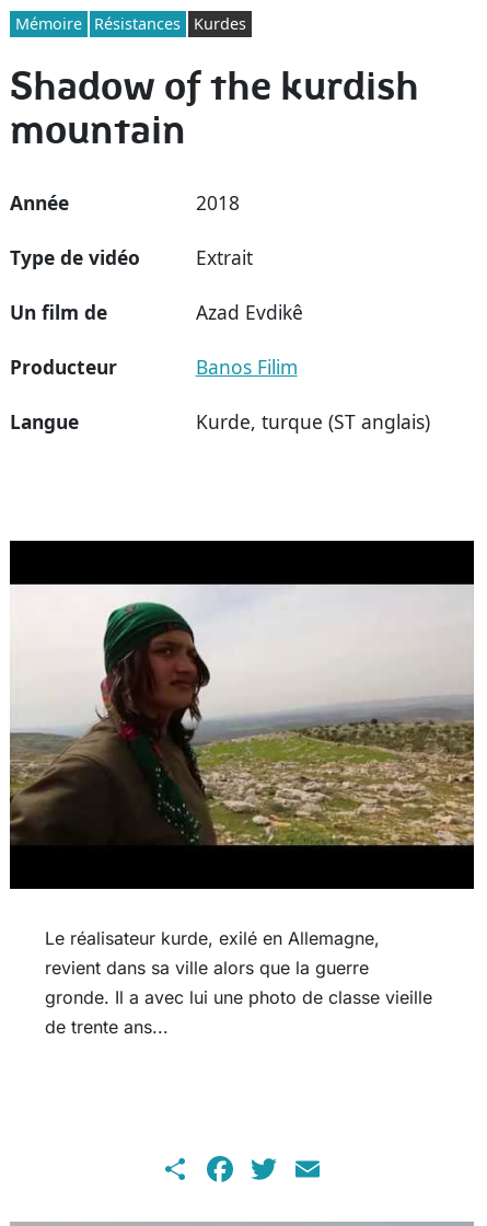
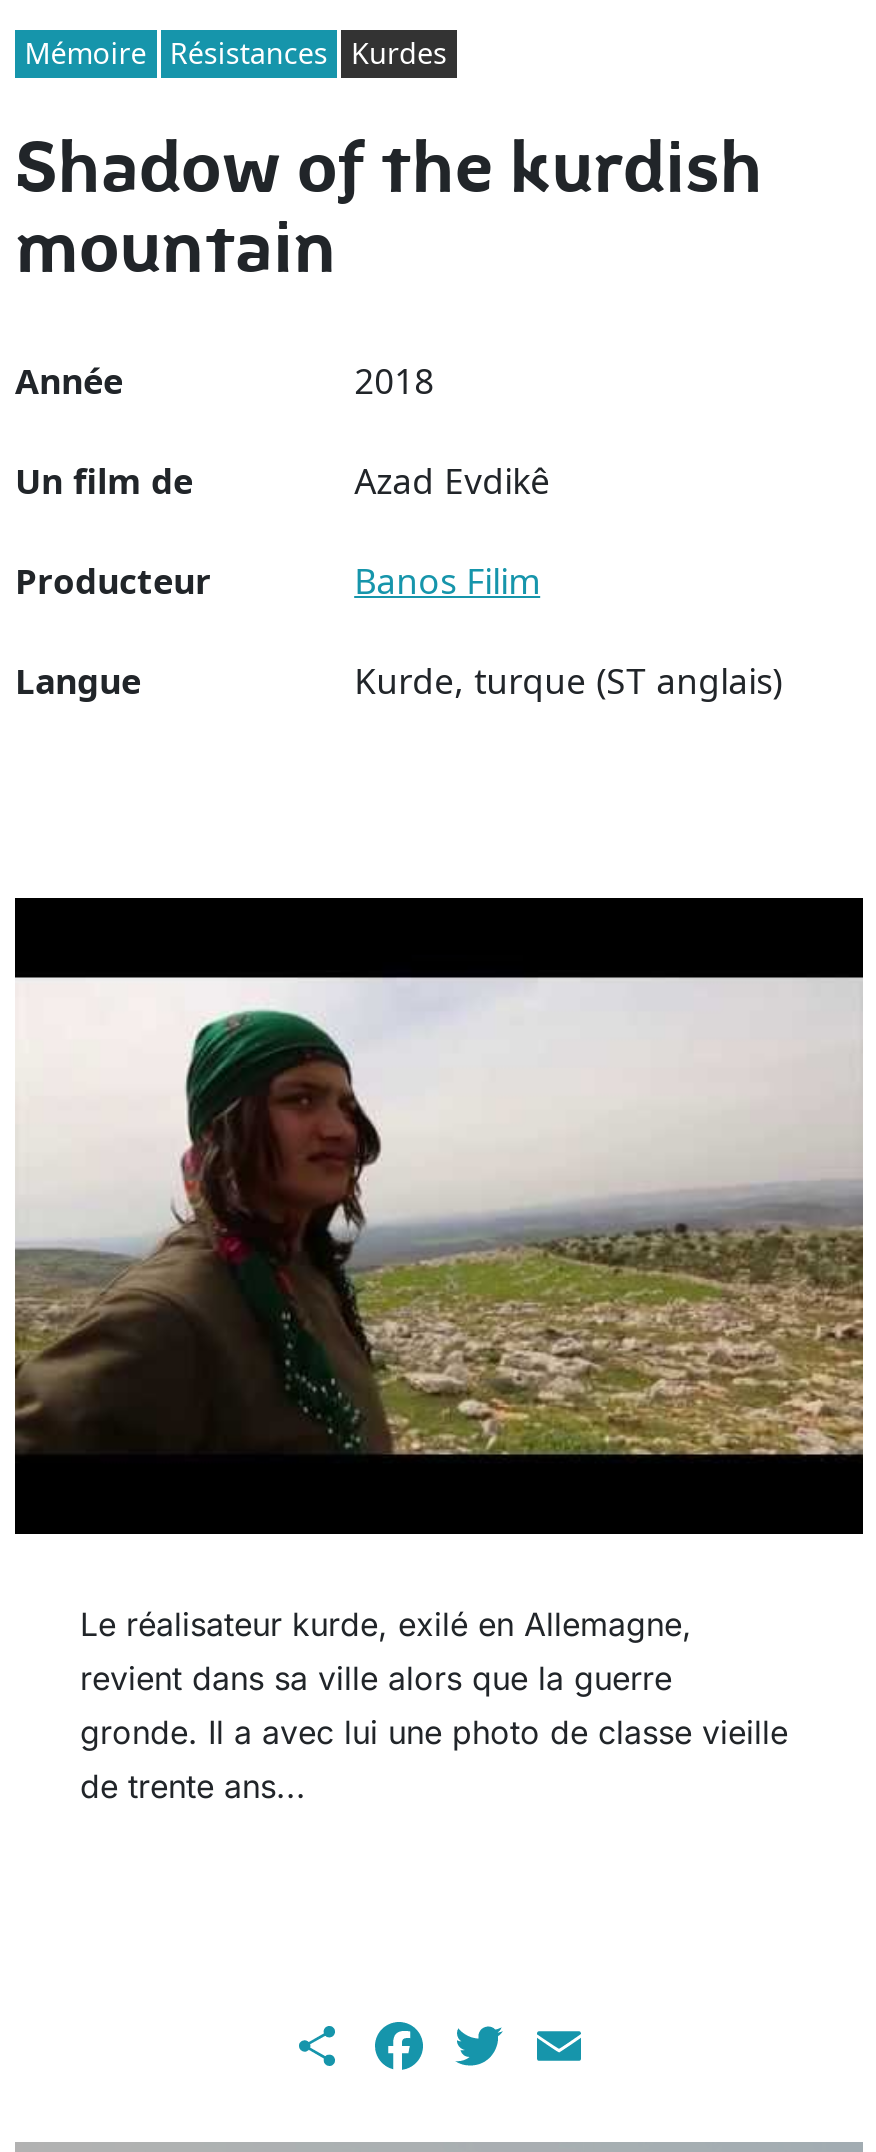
- Type de vidéo
- Extrait
